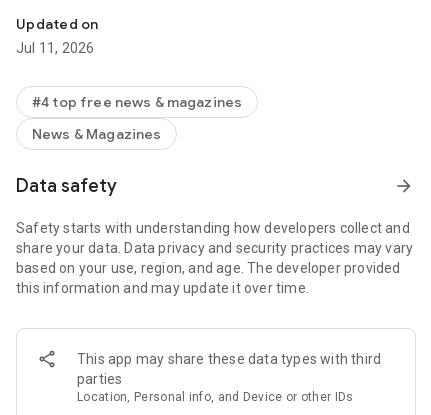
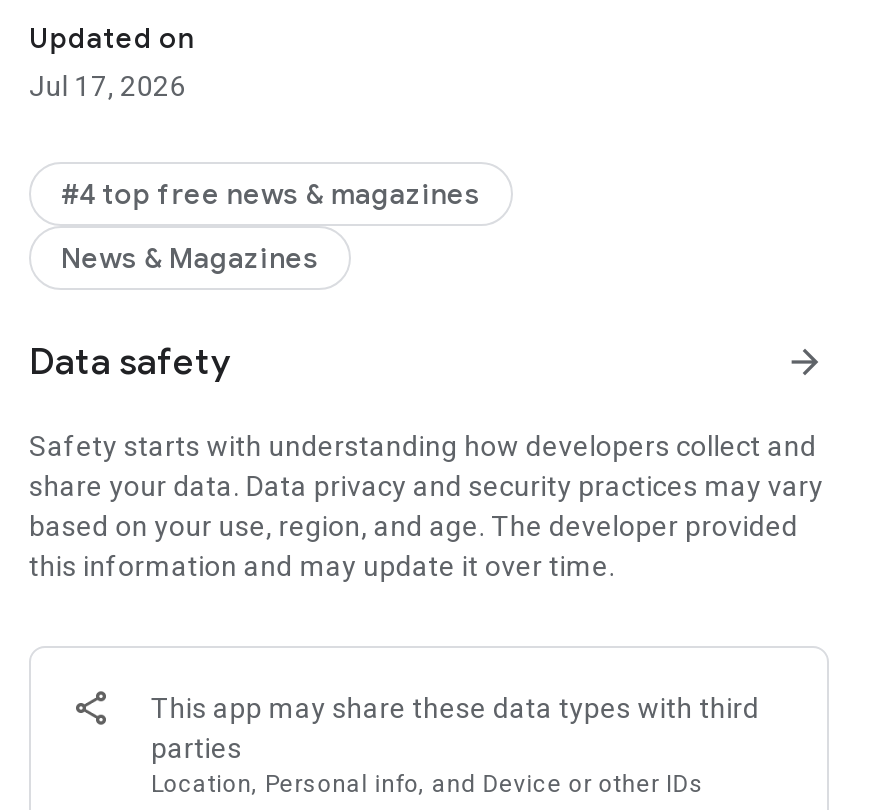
- Jul 11, 2026
+ Jul 17, 2026
